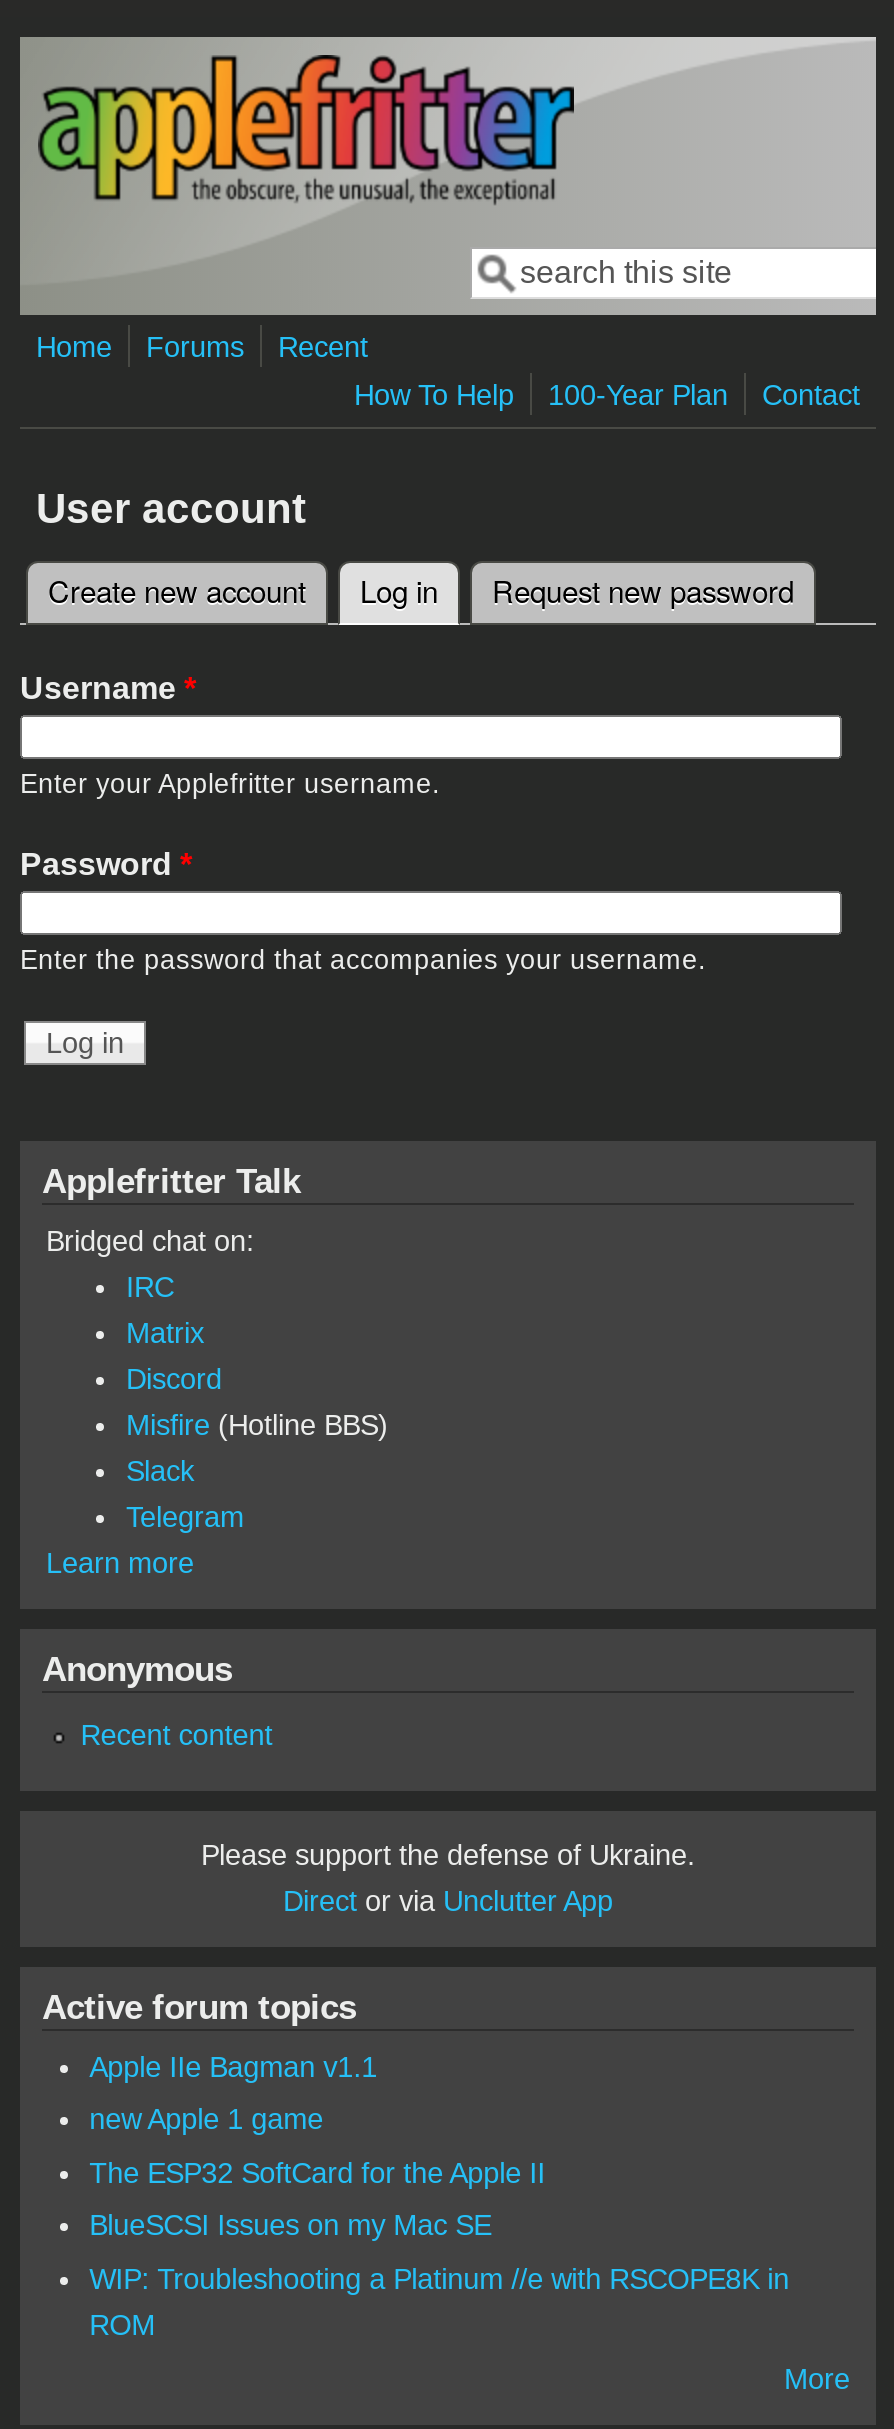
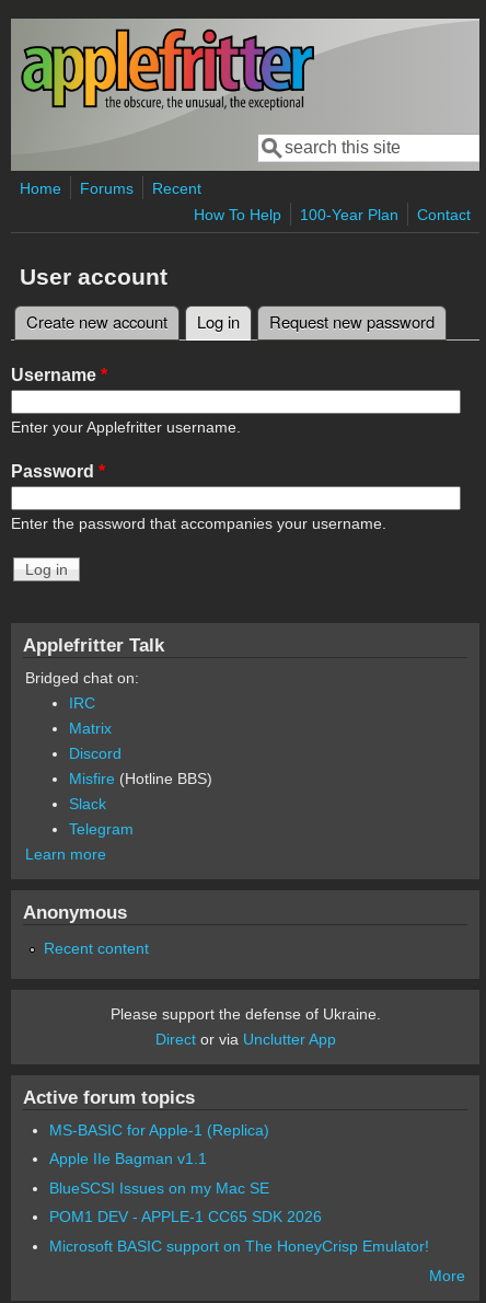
+ MS-BASIC for Apple-1 (Replica)

moved down: Apple IIe Bagman v1.1

- new Apple 1 game
- The ESP32 SoftCard for the Apple II

- WIP: Troubleshooting a Platinum //e with RSCOPE8K in
- ROM
+ POM1 DEV - APPLE-1 CC65 SDK 2026
+ Microsoft BASIC support on The HoneyCrisp Emulator!
